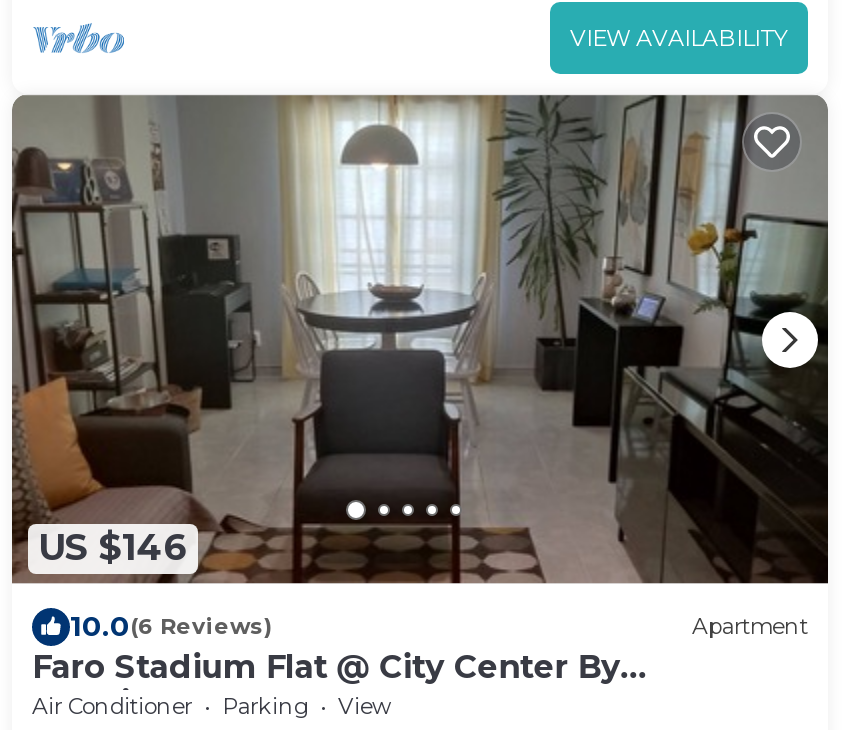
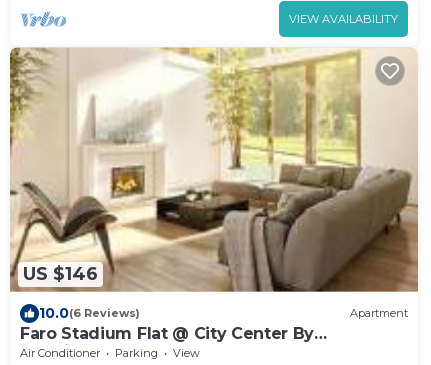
- [image]
+ [image]
